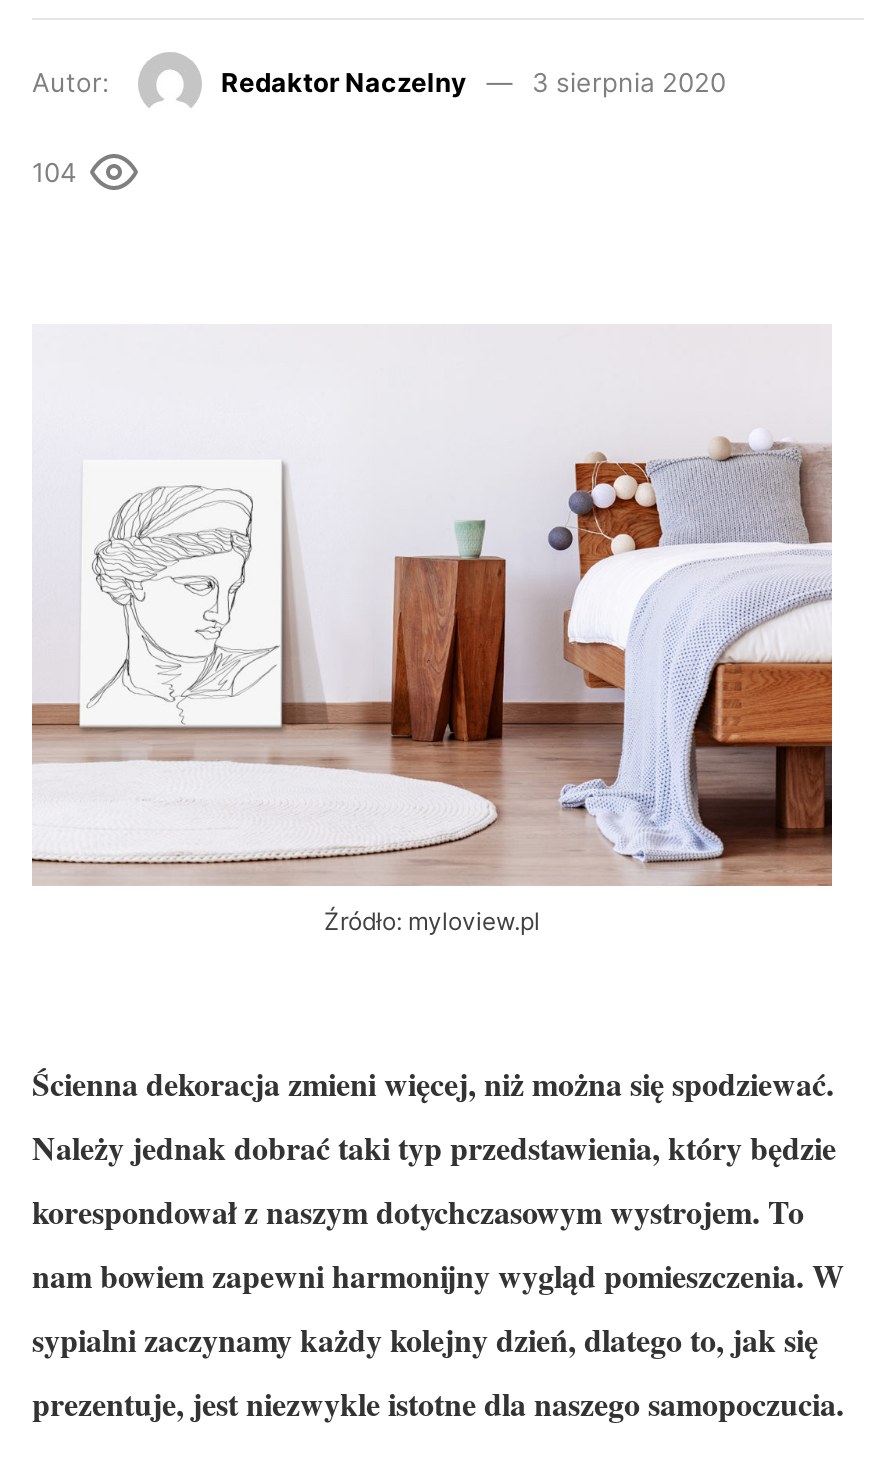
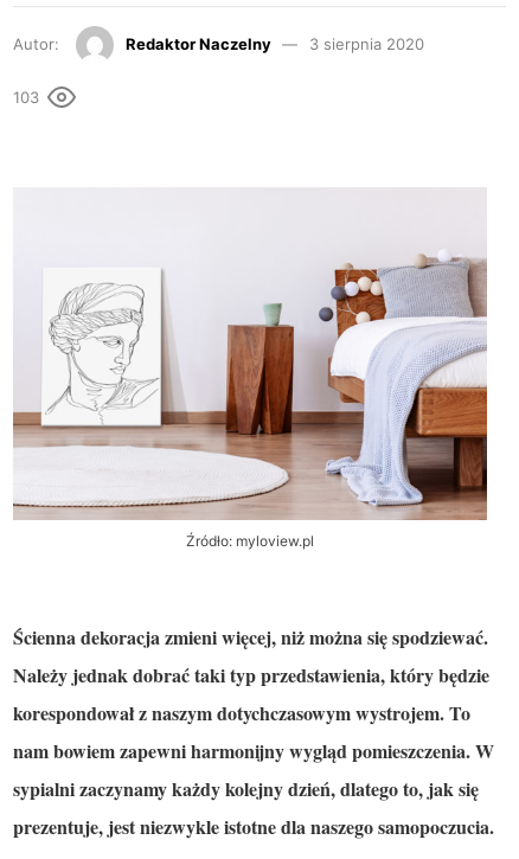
- 104
+ 103
